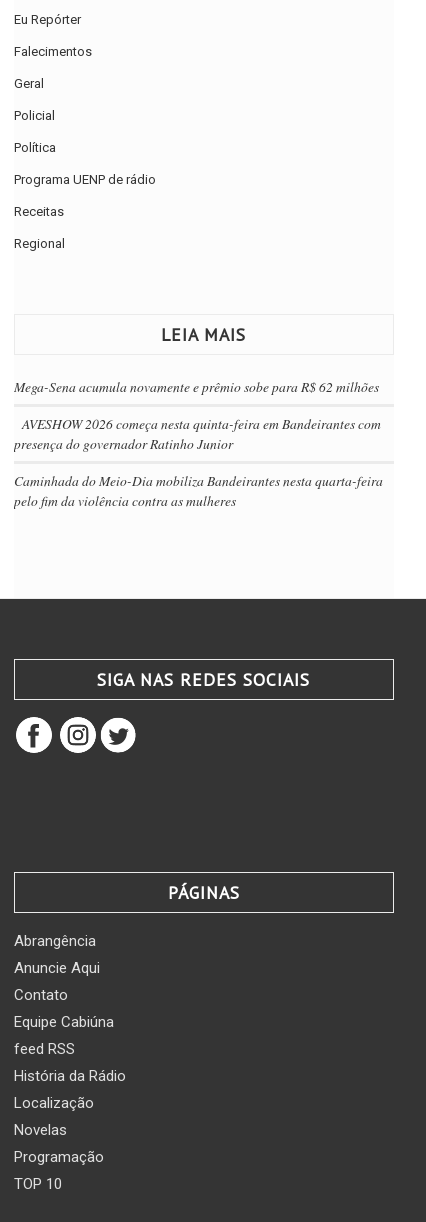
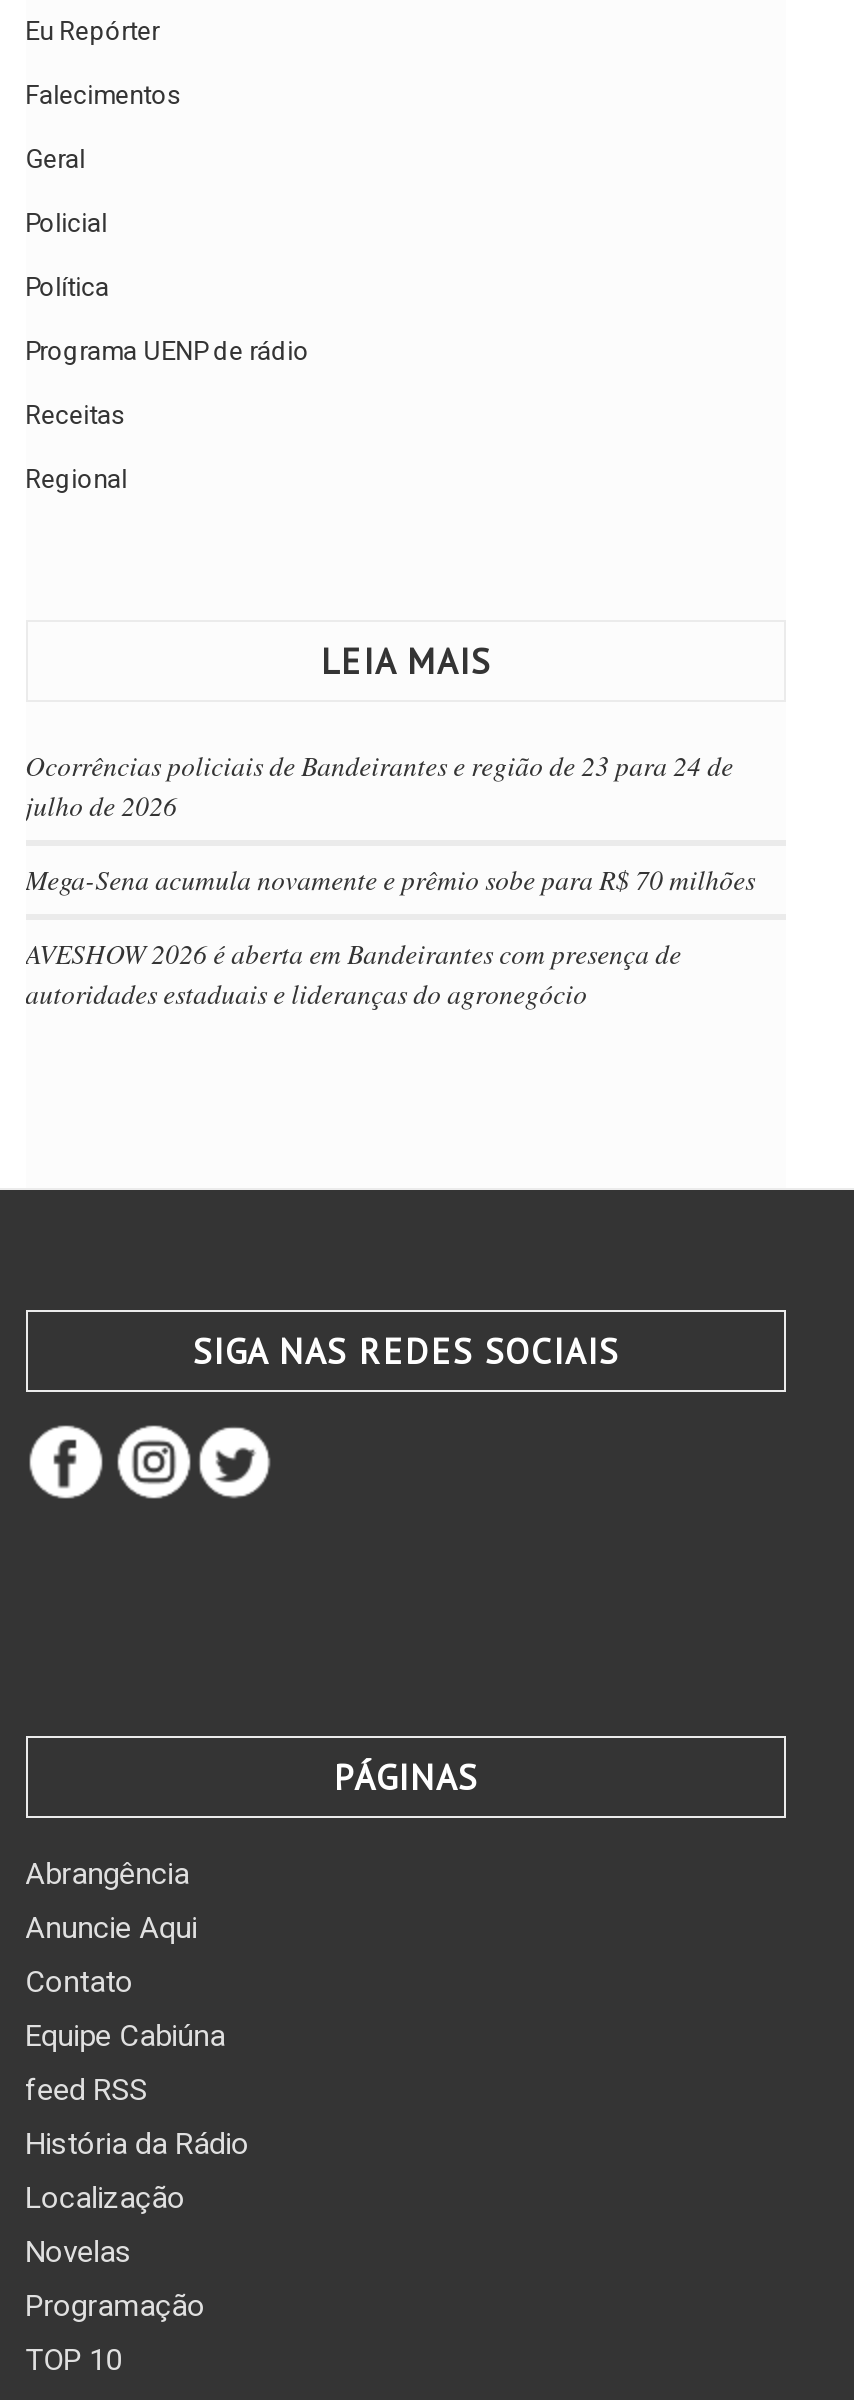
- Mega-Sena acumula novamente e prêmio sobe para R$ 62 milhões
+ Ocorrências policiais de Bandeirantes e região de 23 para 24 de
+ julho de 2026

- AVESHOW 2026 começa nesta quinta-feira em Bandeirantes com
- presença do governador Ratinho Junior
+ Mega-Sena acumula novamente e prêmio sobe para R$ 70 milhões

- Caminhada do Meio-Dia mobiliza Bandeirantes nesta quarta-feira
- pelo fim da violência contra as mulheres
+ AVESHOW 2026 é aberta em Bandeirantes com presença de
+ autoridades estaduais e lideranças do agronegócio
